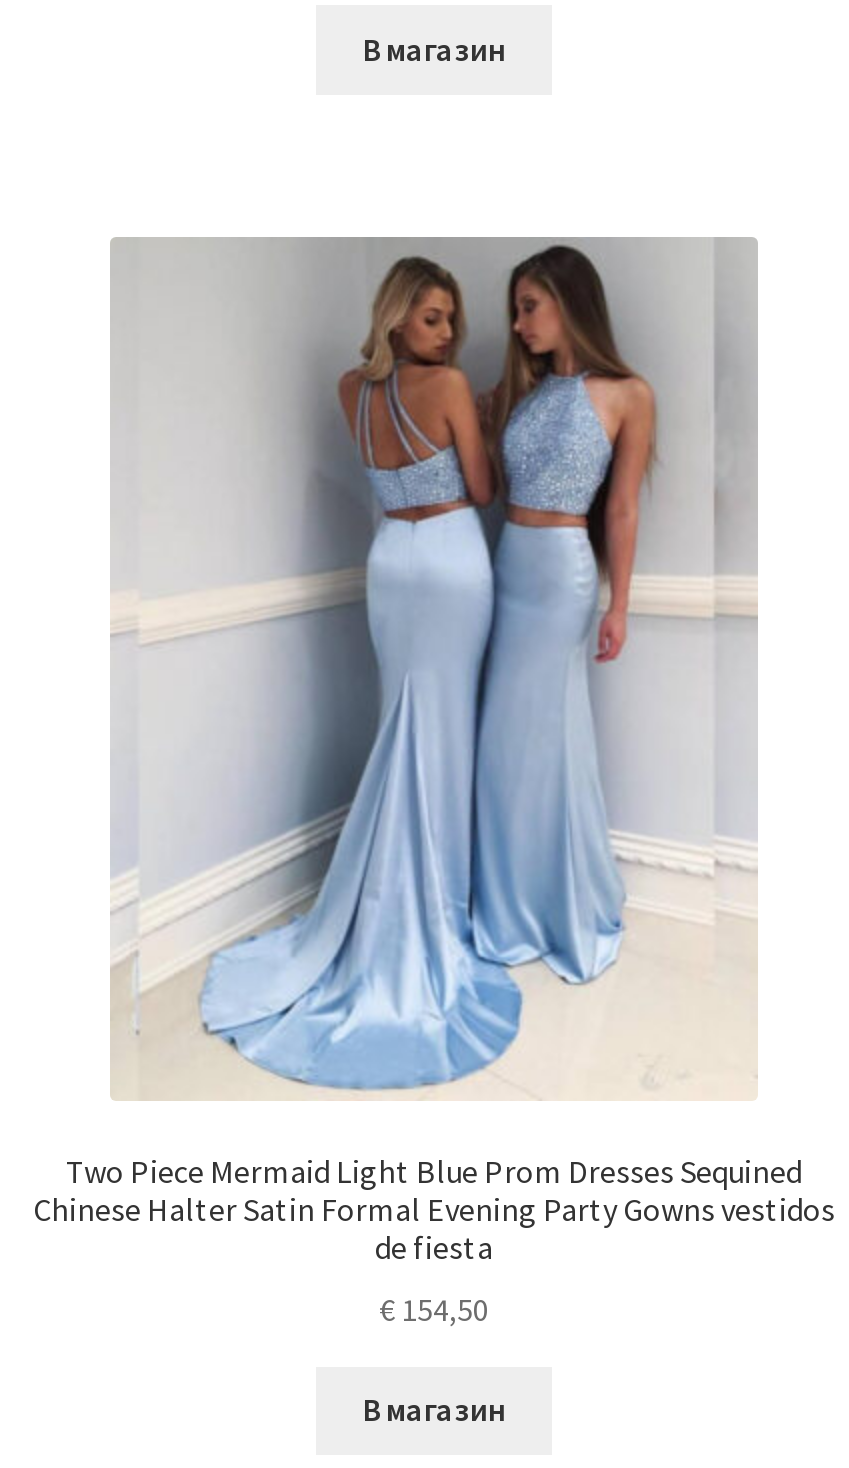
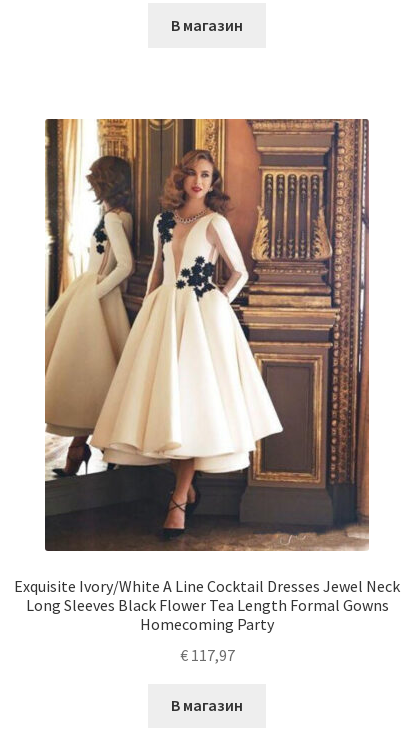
- [image]
- Two Piece Mermaid Light Blue Prom Dresses Sequined
- Chinese Halter Satin Formal Evening Party Gowns vestidos
- de fiesta
+ [image]
+ Exquisite Ivory/White A Line Cocktail Dresses Jewel Neck
+ Long Sleeves Black Flower Tea Length Formal Gowns
+ Homecoming Party

- €154,50
+ €117,97
